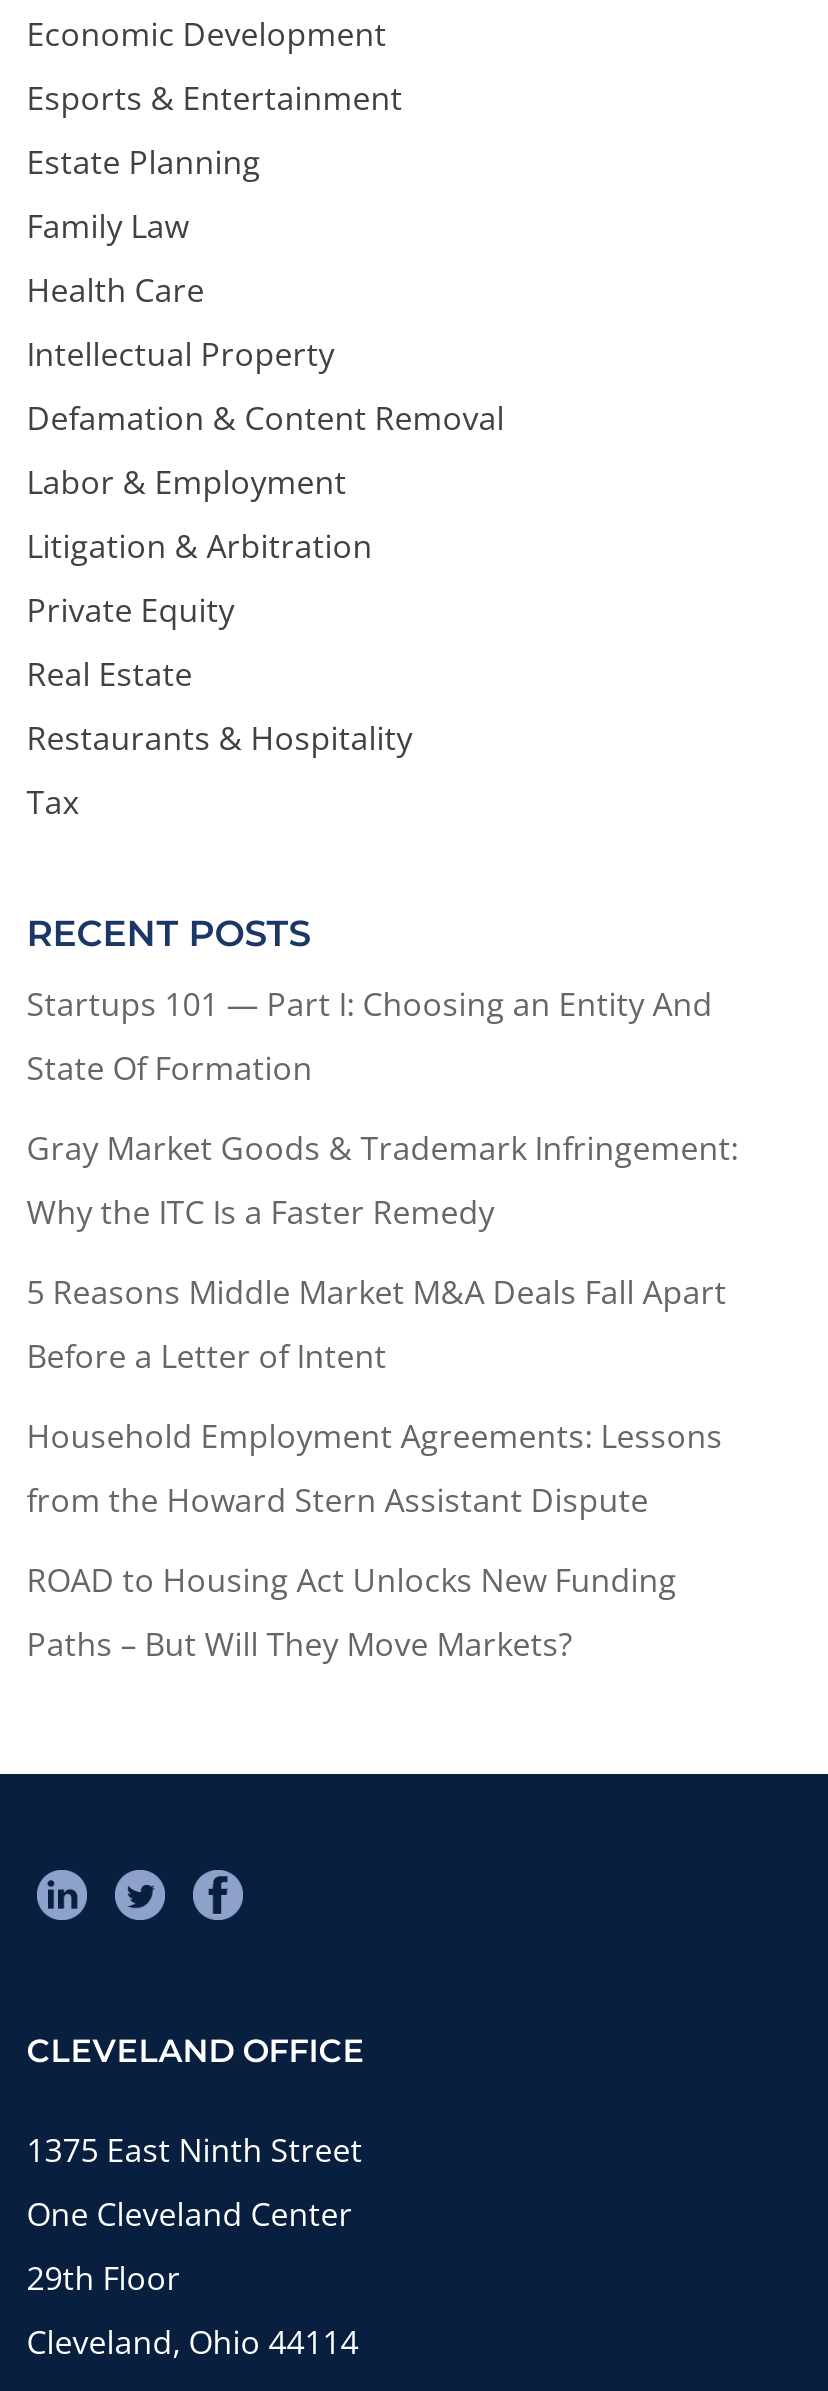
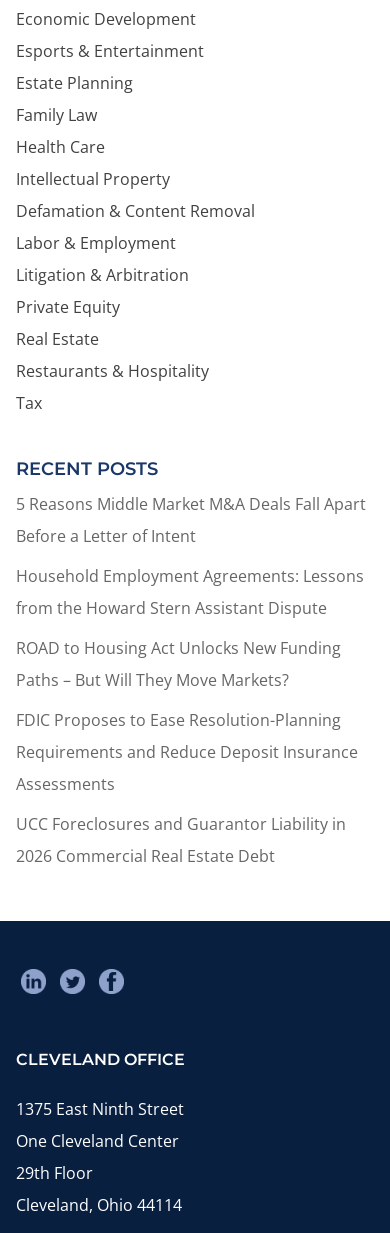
- Startups 101 — Part I: Choosing an Entity And
- State Of Formation
- Gray Market Goods & Trademark Infringement:
- Why the ITC Is a Faster Remedy

moved up: 5 Reasons Middle Market M&A Deals Fall Apart | Before a Letter of Intent | Household Employment Agreements: Lessons | from the Howard Stern Assistant Dispute | ROAD to Housing Act Unlocks New Funding | Paths – But Will They Move Markets?

+ FDIC Proposes to Ease Resolution-Planning
+ Requirements and Reduce Deposit Insurance
+ Assessments
+ UCC Foreclosures and Guarantor Liability in
+ 2026 Commercial Real Estate Debt
